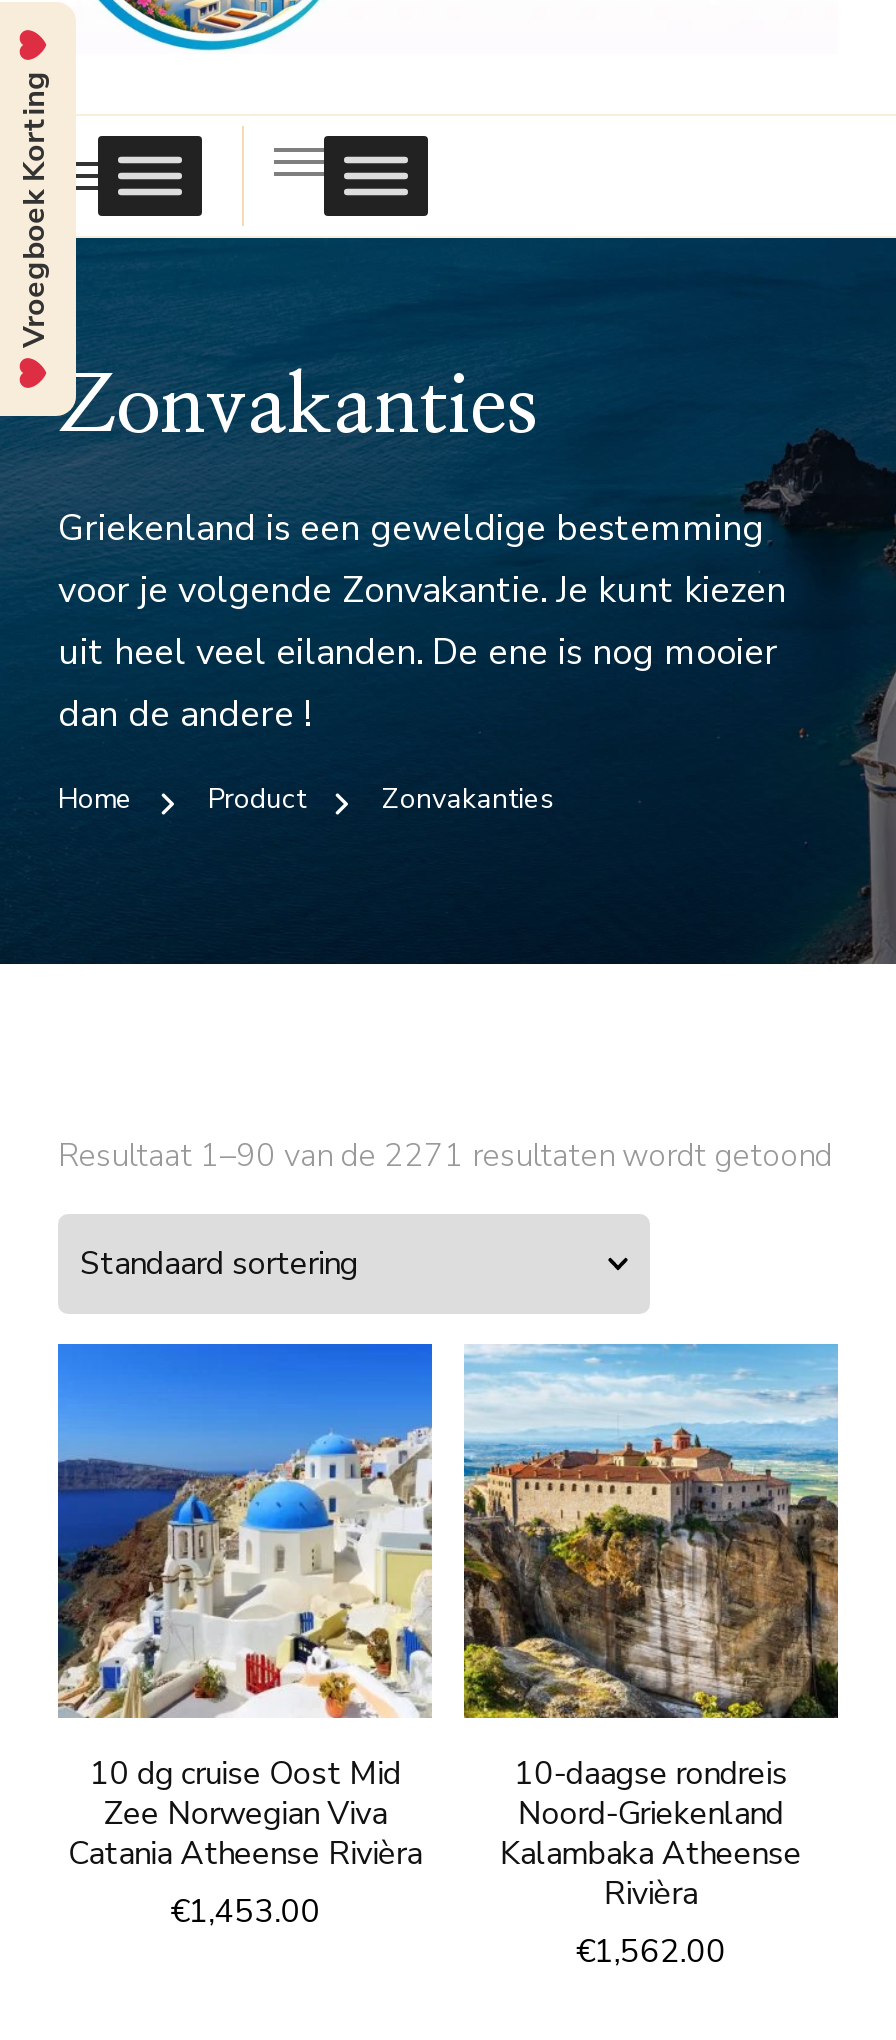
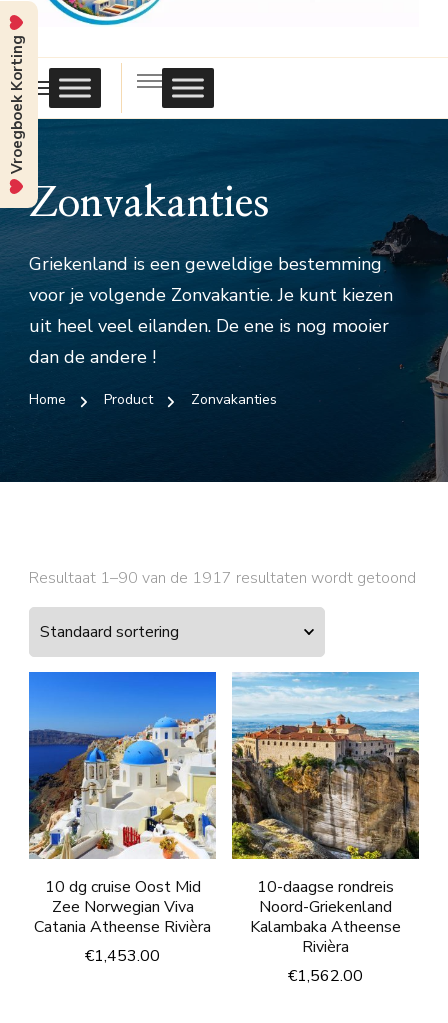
- Resultaat 1–90 van de 2271 resultaten wordt getoond
+ Resultaat 1–90 van de 1917 resultaten wordt getoond
